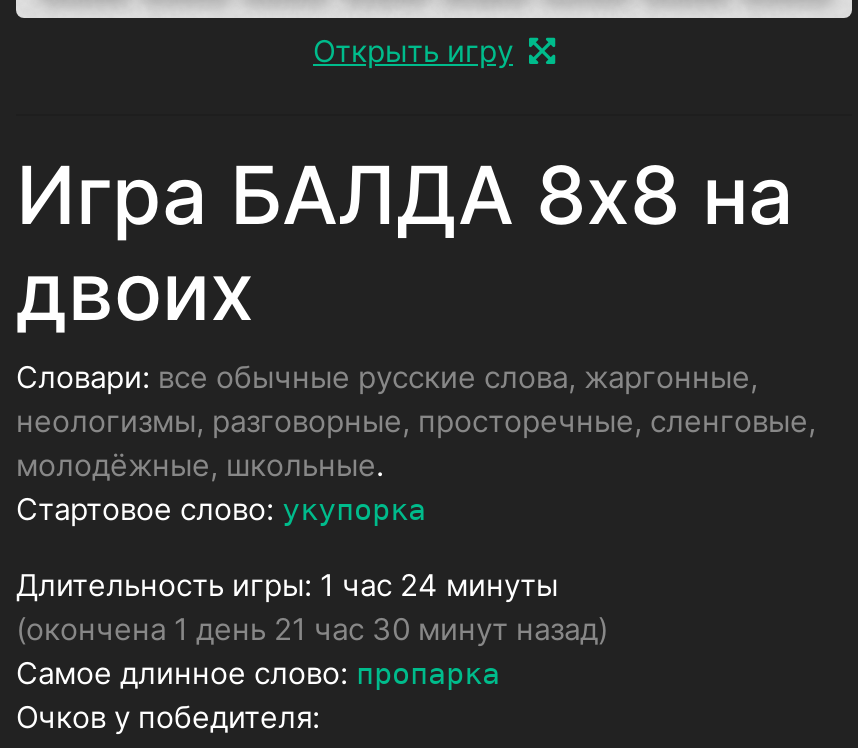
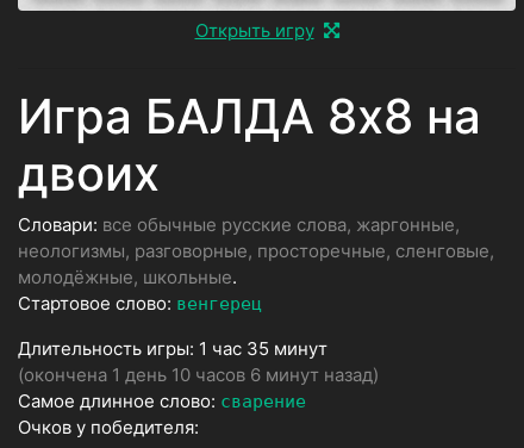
- Стартовое слово: укупорка
+ Стартовое слово: венгерец

- Длительность игры: 1 час 24 минуты
+ Длительность игры: 1 час 35 минут

- (окончена 1 день 21 час 30 минут назад)
+ (окончена 1 день 10 часов 6 минут назад)

- Самое длинное слово: пропарка
+ Самое длинное слово: сварение
